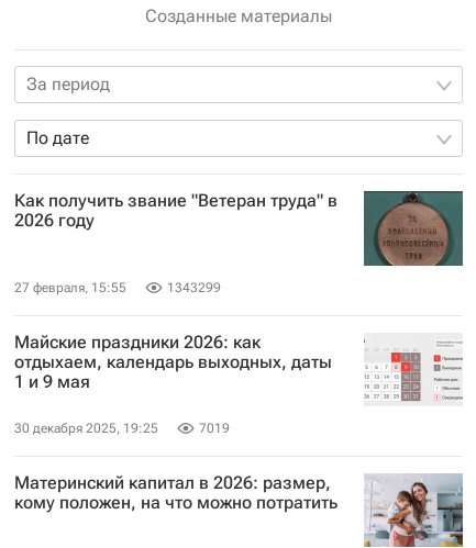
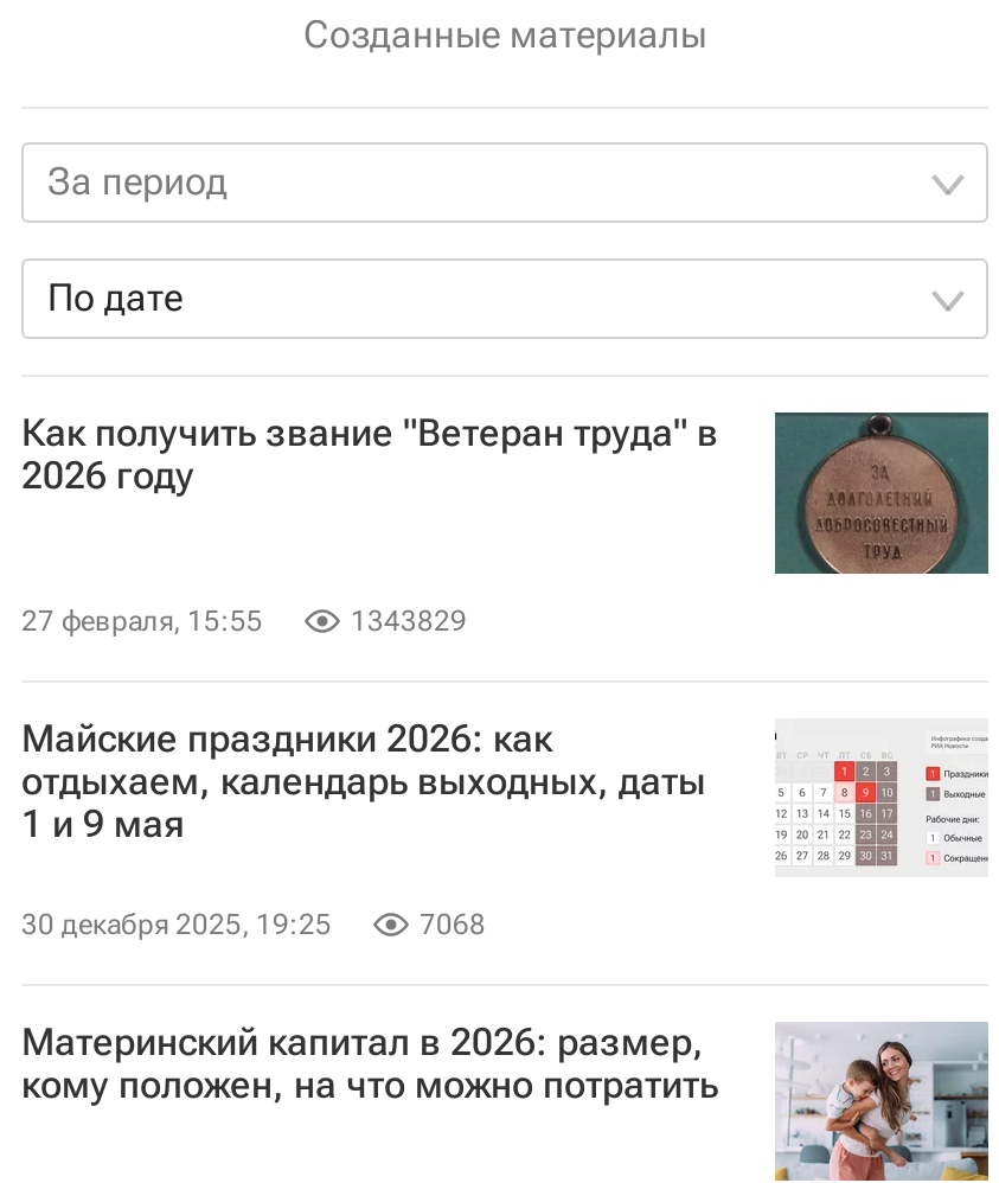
- 1343299
+ 1343829

- 7019
+ 7068
